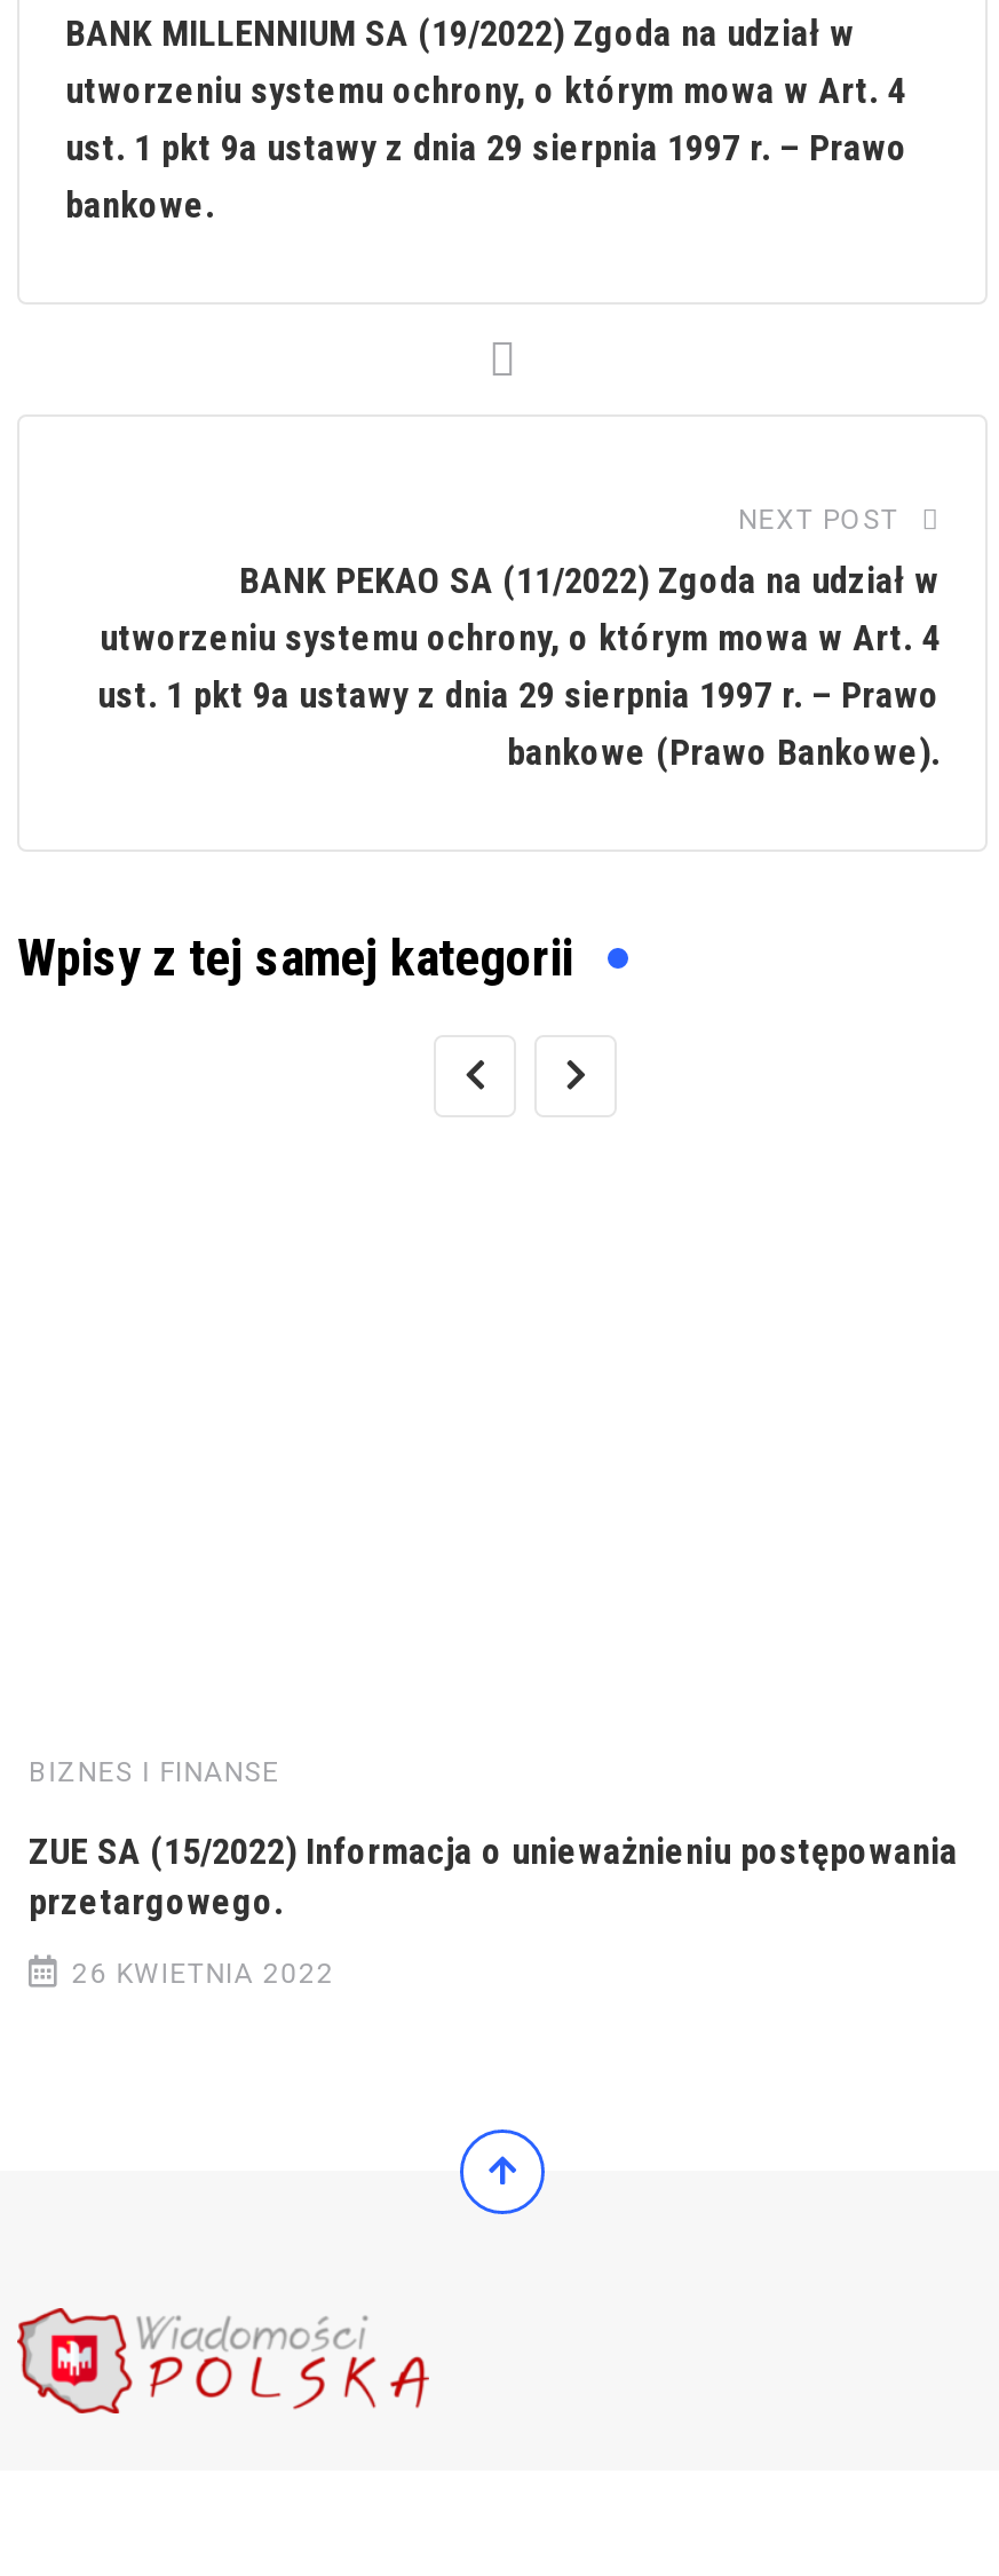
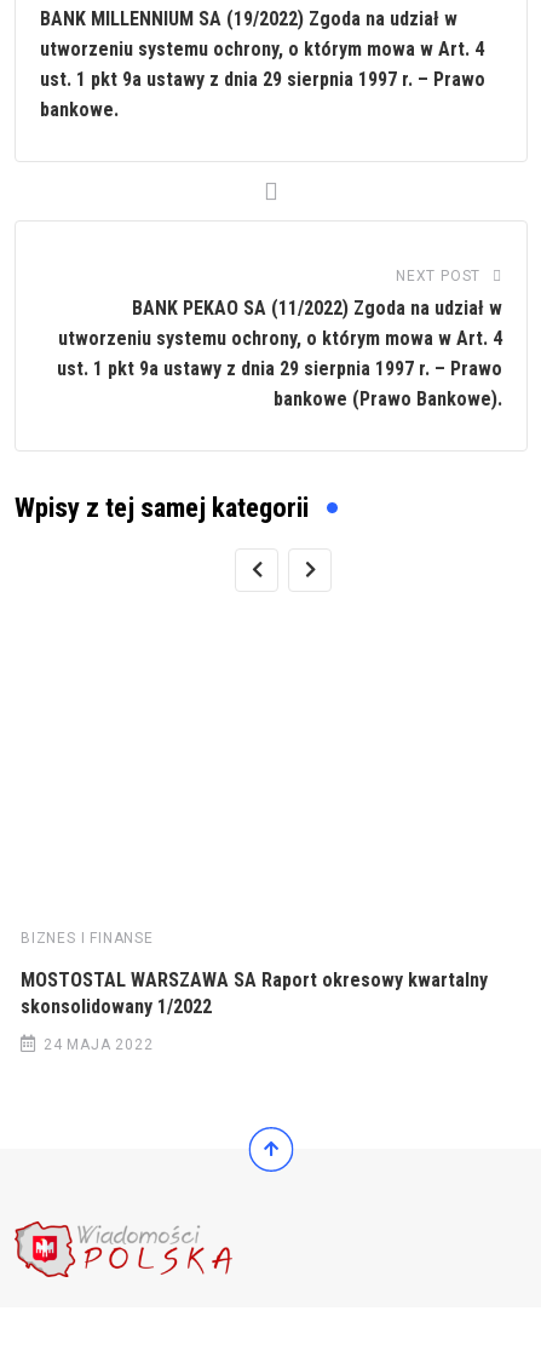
- ZUE SA (15/2022) Informacja o unieważnieniu postępowania
- przetargowego.
+ MOSTOSTAL WARSZAWA SA Raport okresowy kwartalny
+ skonsolidowany 1/2022

- 26 KWIETNIA 2022
+ 24 MAJA 2022
